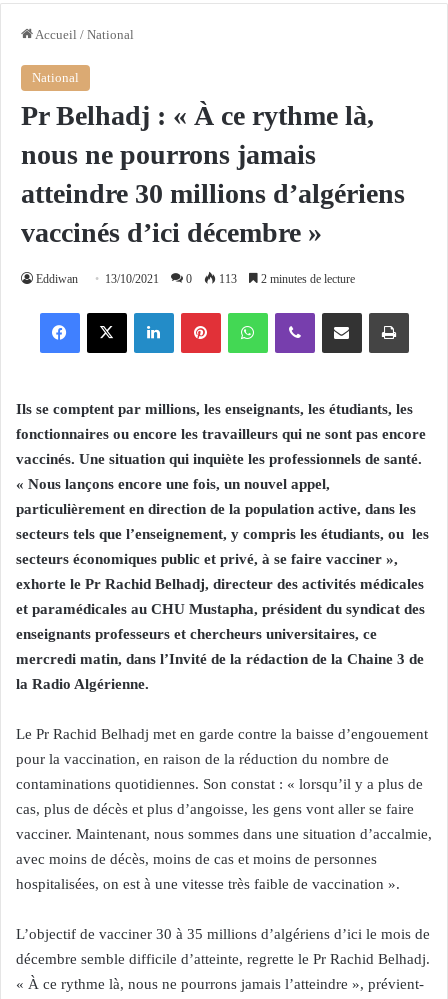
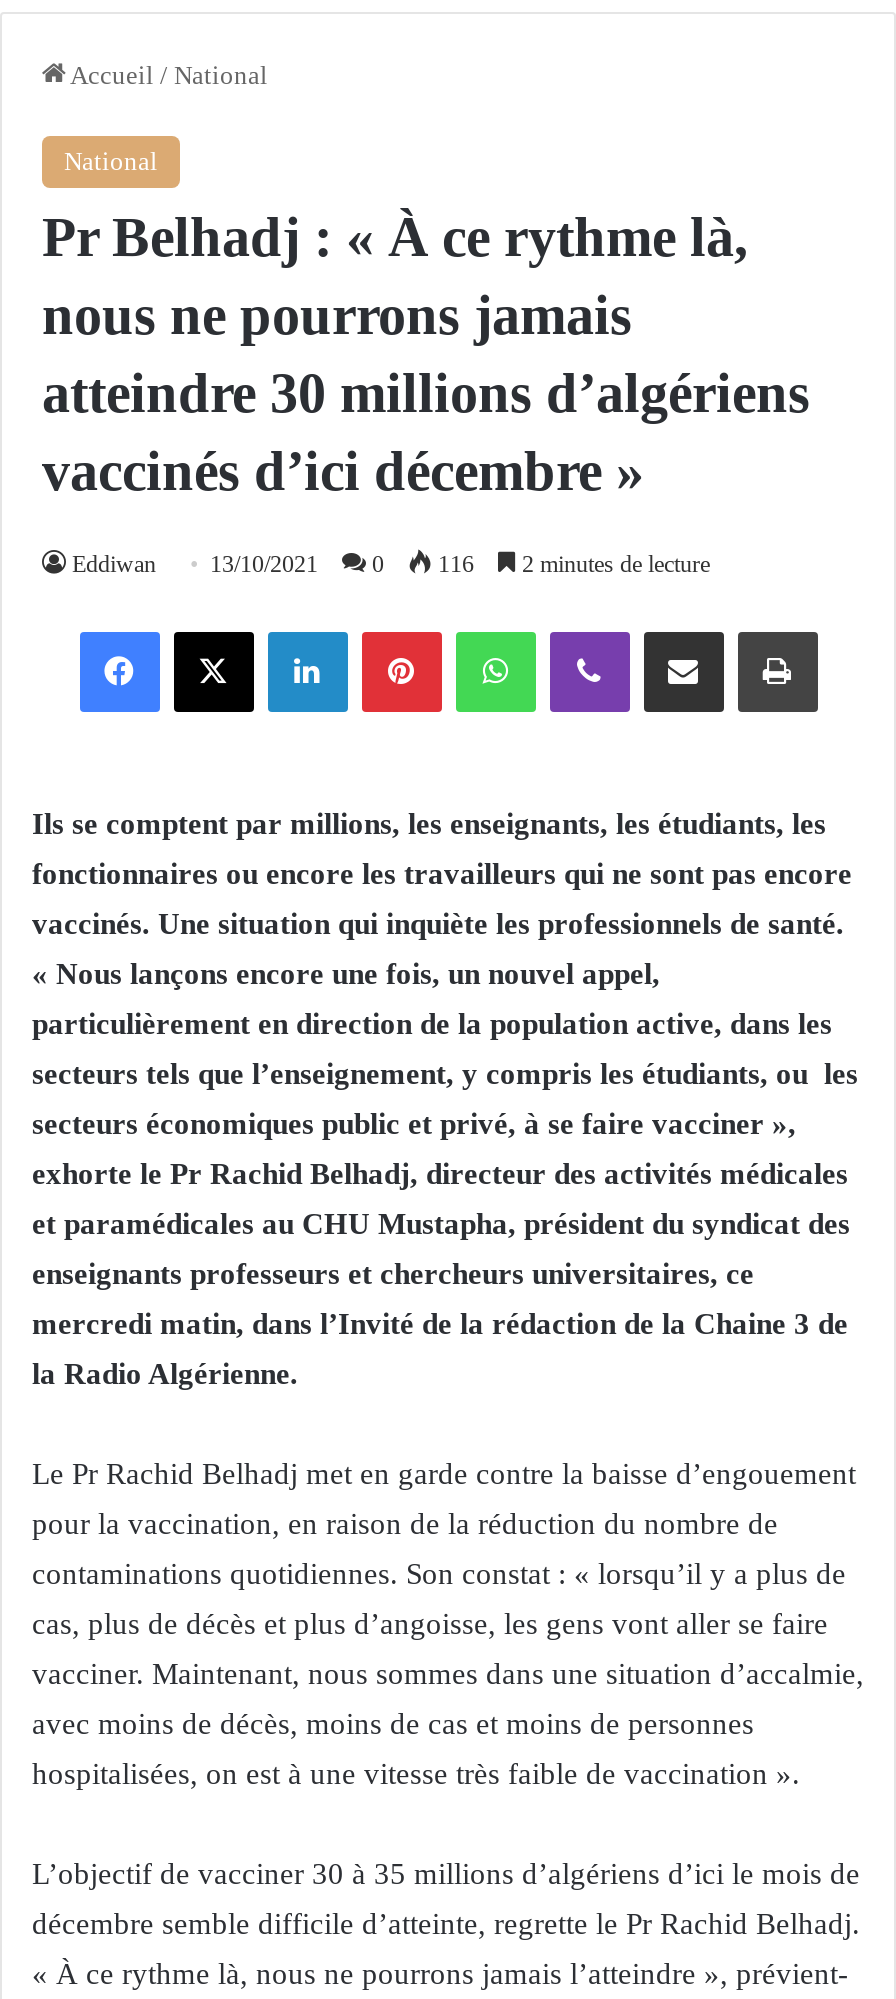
- Eddiwan 13/10/2021 0 113 2 minutes de lecture
+ Eddiwan 13/10/2021 0 116 2 minutes de lecture
